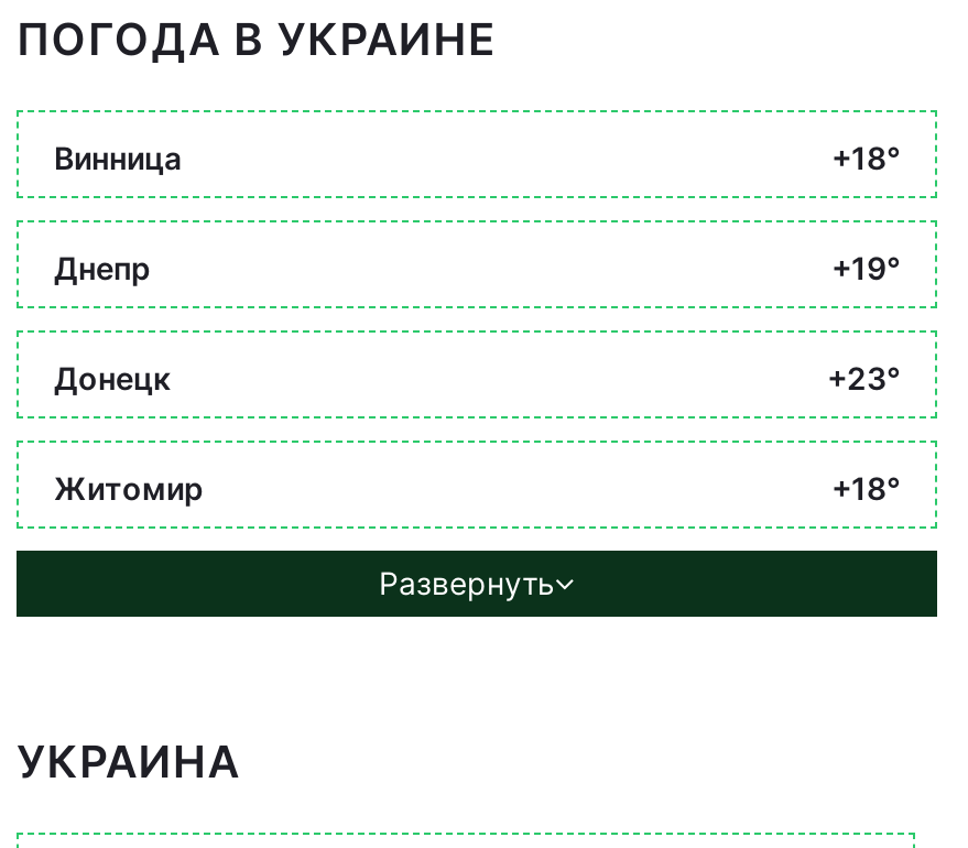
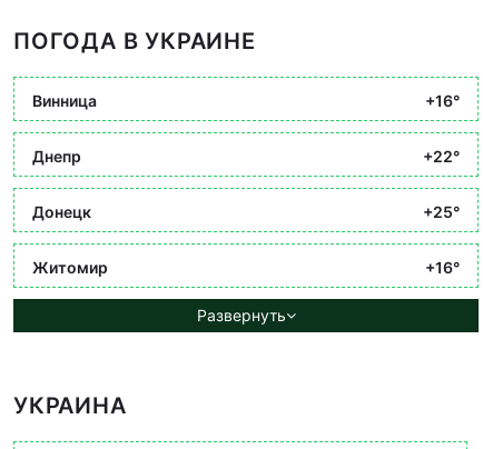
- +18°
+ +16°

- +19°
+ +22°

- +23°
+ +25°

- +18°
+ +16°
